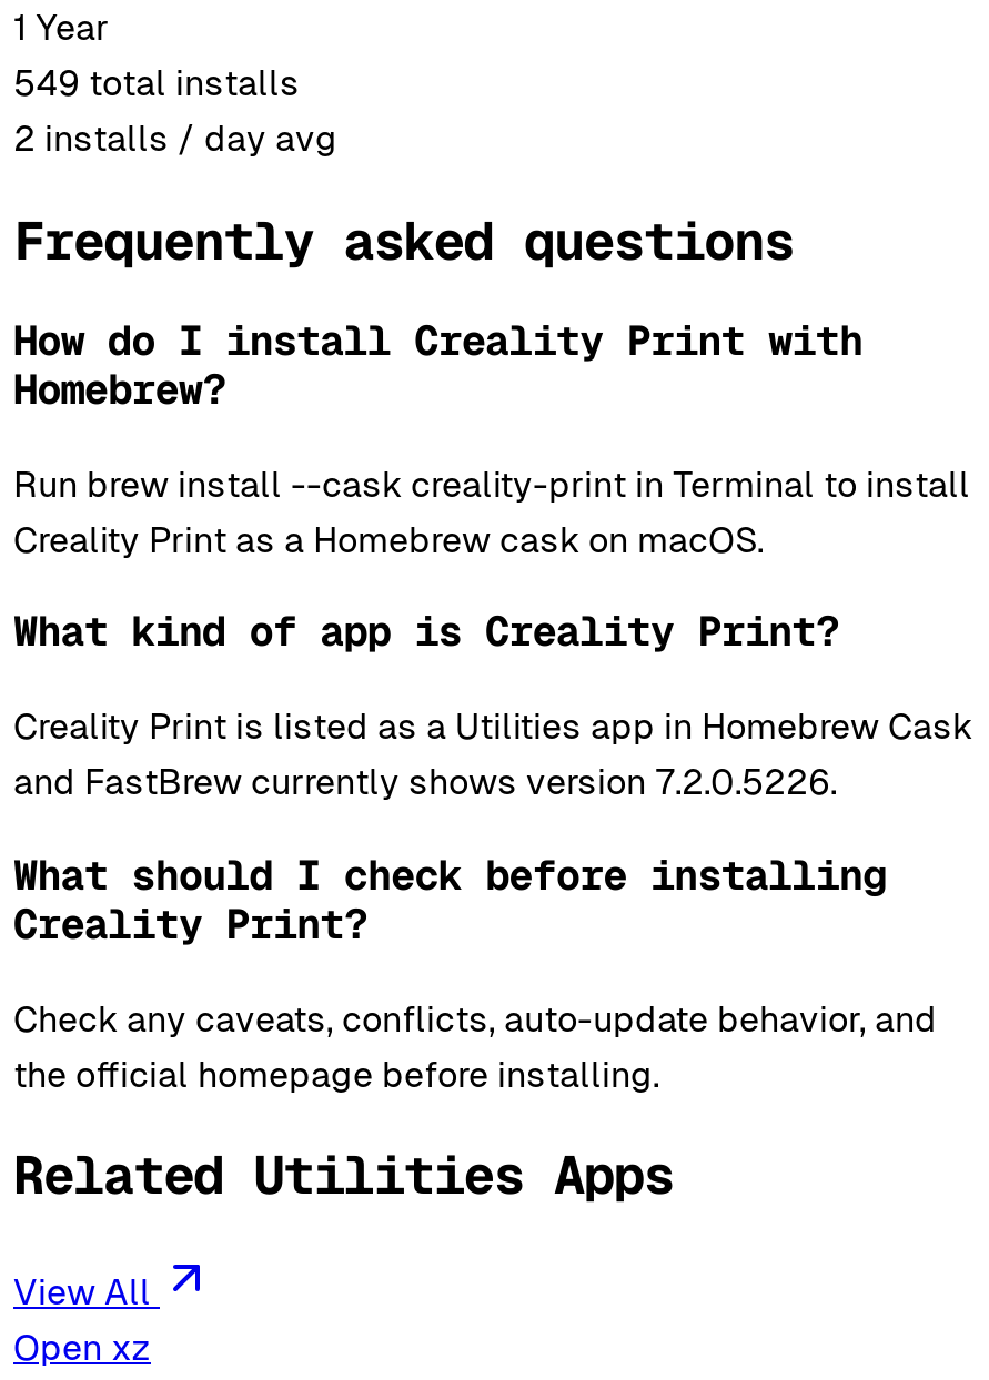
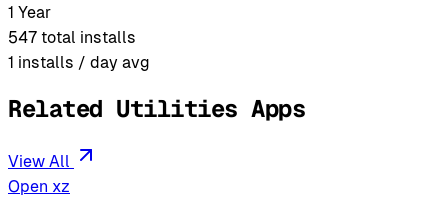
- 549 total installs
- 2 installs / day avg
- Frequently asked questions
- How do I install Creality Print with
- Homebrew?
- Run brew install --cask creality-print in Terminal to install
- Creality Print as a Homebrew cask on macOS.
- What kind of app is Creality Print?
- Creality Print is listed as a Utilities app in Homebrew Cask
- and FastBrew currently shows version 7.2.0.5226.
- What should I check before installing
- Creality Print?
- Check any caveats, conflicts, auto-update behavior, and
- the official homepage before installing.
+ 547 total installs
+ 1 installs / day avg
